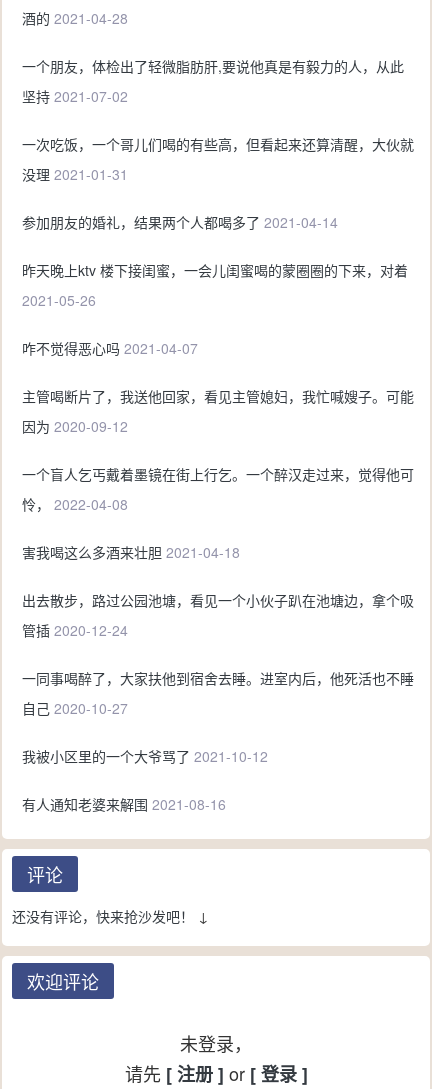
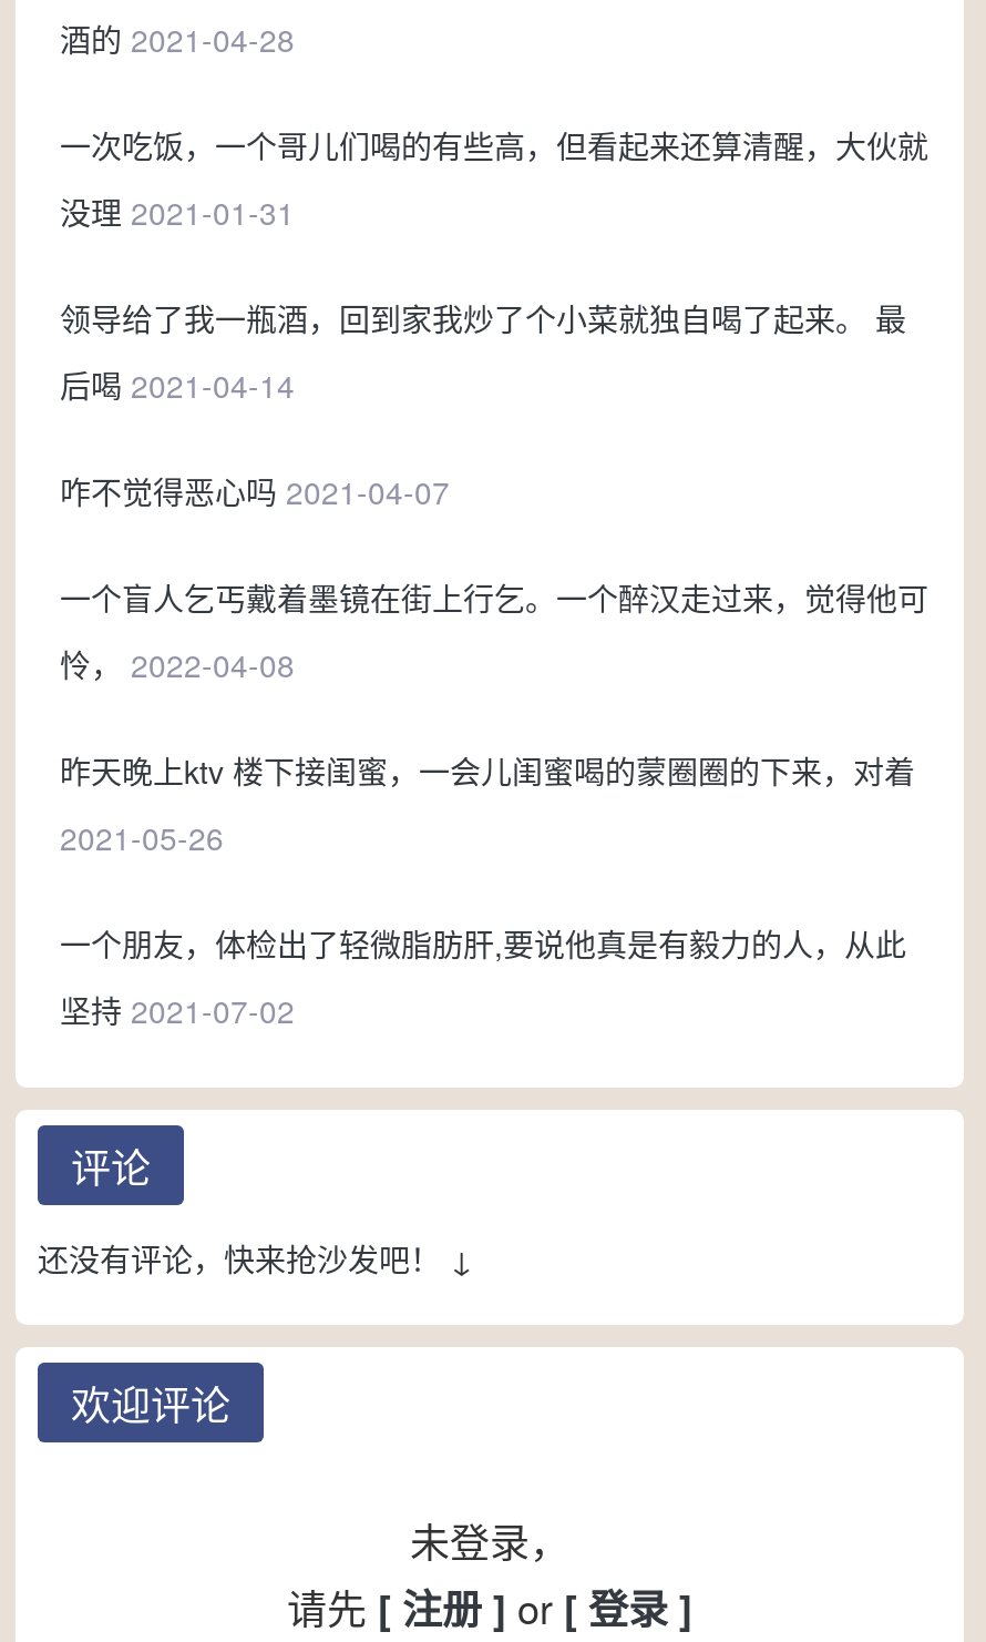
+ 领导给了我一瓶酒，回到家我炒了个小菜就独自喝了起来。 最
+ 后喝 2021-04-14

moved down: 一个朋友，体检出了轻微脂肪肝,要说他真是有毅力的人，从此 | 坚持 2021-07-02

moved up: 一次吃饭，一个哥儿们喝的有些高，但看起来还算清醒，大伙就 | 没理 2021-01-31

- 参加朋友的婚礼，结果两个人都喝多了 2021-04-14
- 主管喝断片了，我送他回家，看见主管媳妇，我忙喊嫂子。可能
- 因为 2020-09-12
- 害我喝这么多酒来壮胆 2021-04-18
- 出去散步，路过公园池塘，看见一个小伙子趴在池塘边，拿个吸
- 管插 2020-12-24
- 一同事喝醉了，大家扶他到宿舍去睡。进室内后，他死活也不睡
- 自己 2020-10-27
- 我被小区里的一个大爷骂了 2021-10-12
- 有人通知老婆来解围 2021-08-16

moved up: 昨天晚上ktv 楼下接闺蜜，一会儿闺蜜喝的蒙圈圈的下来，对着 | 2021-05-26 | 咋不觉得恶心吗 2021-04-07

moved up: 一个盲人乞丐戴着墨镜在街上行乞。一个醉汉走过来，觉得他可 | 怜， 2022-04-08
